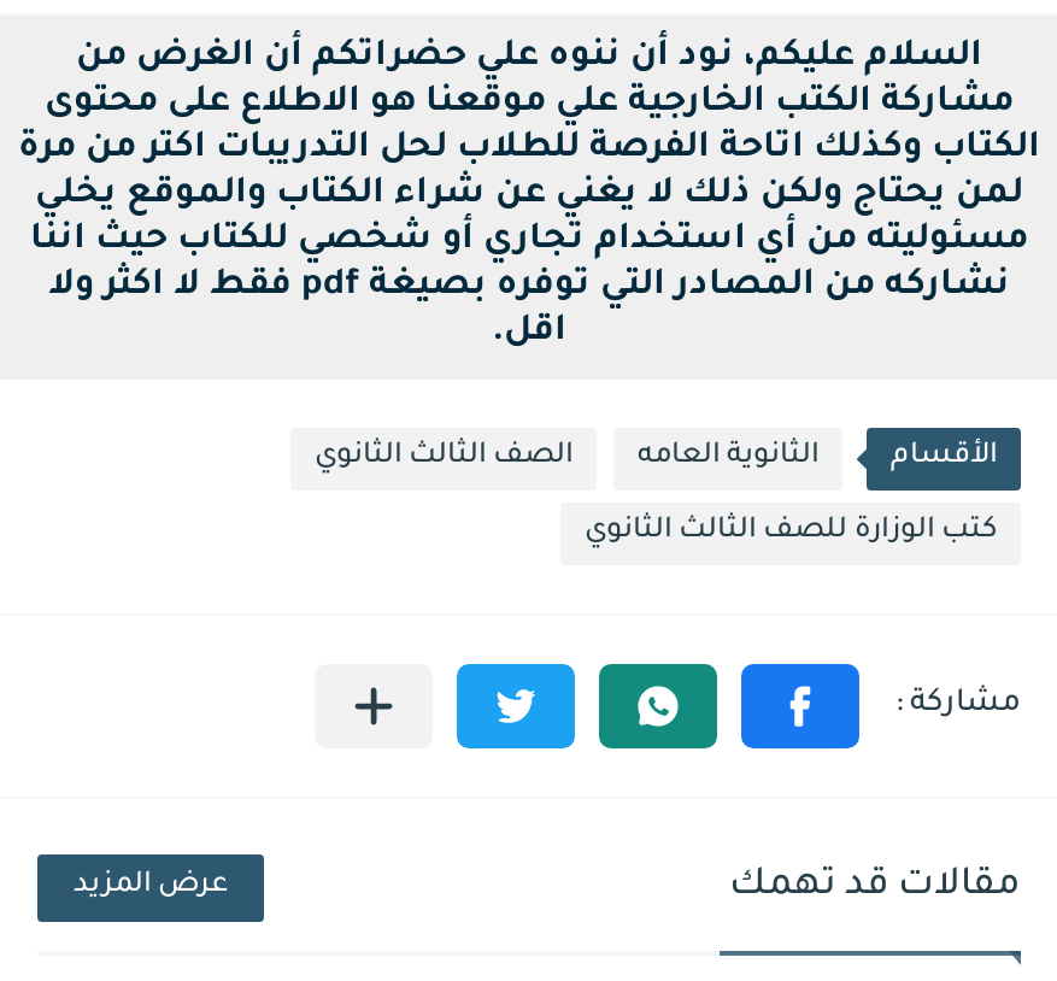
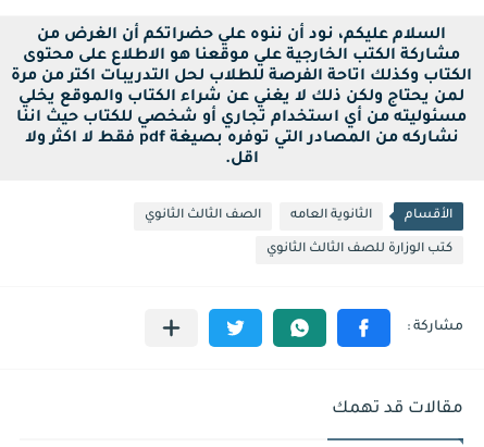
- عرض المزيد
